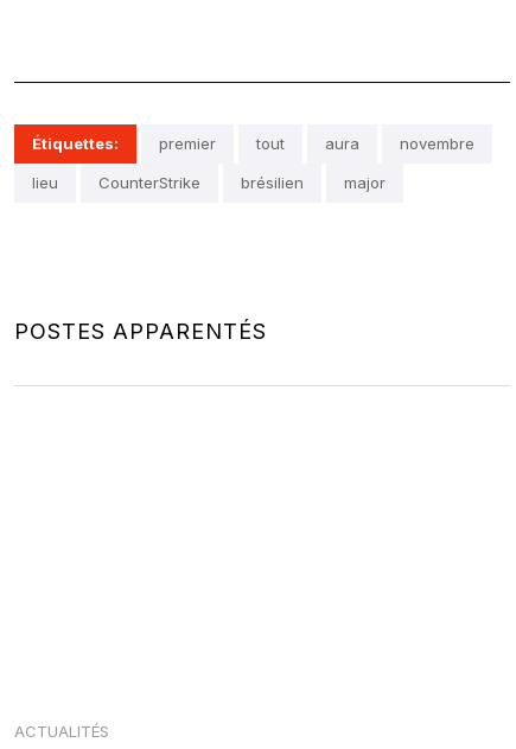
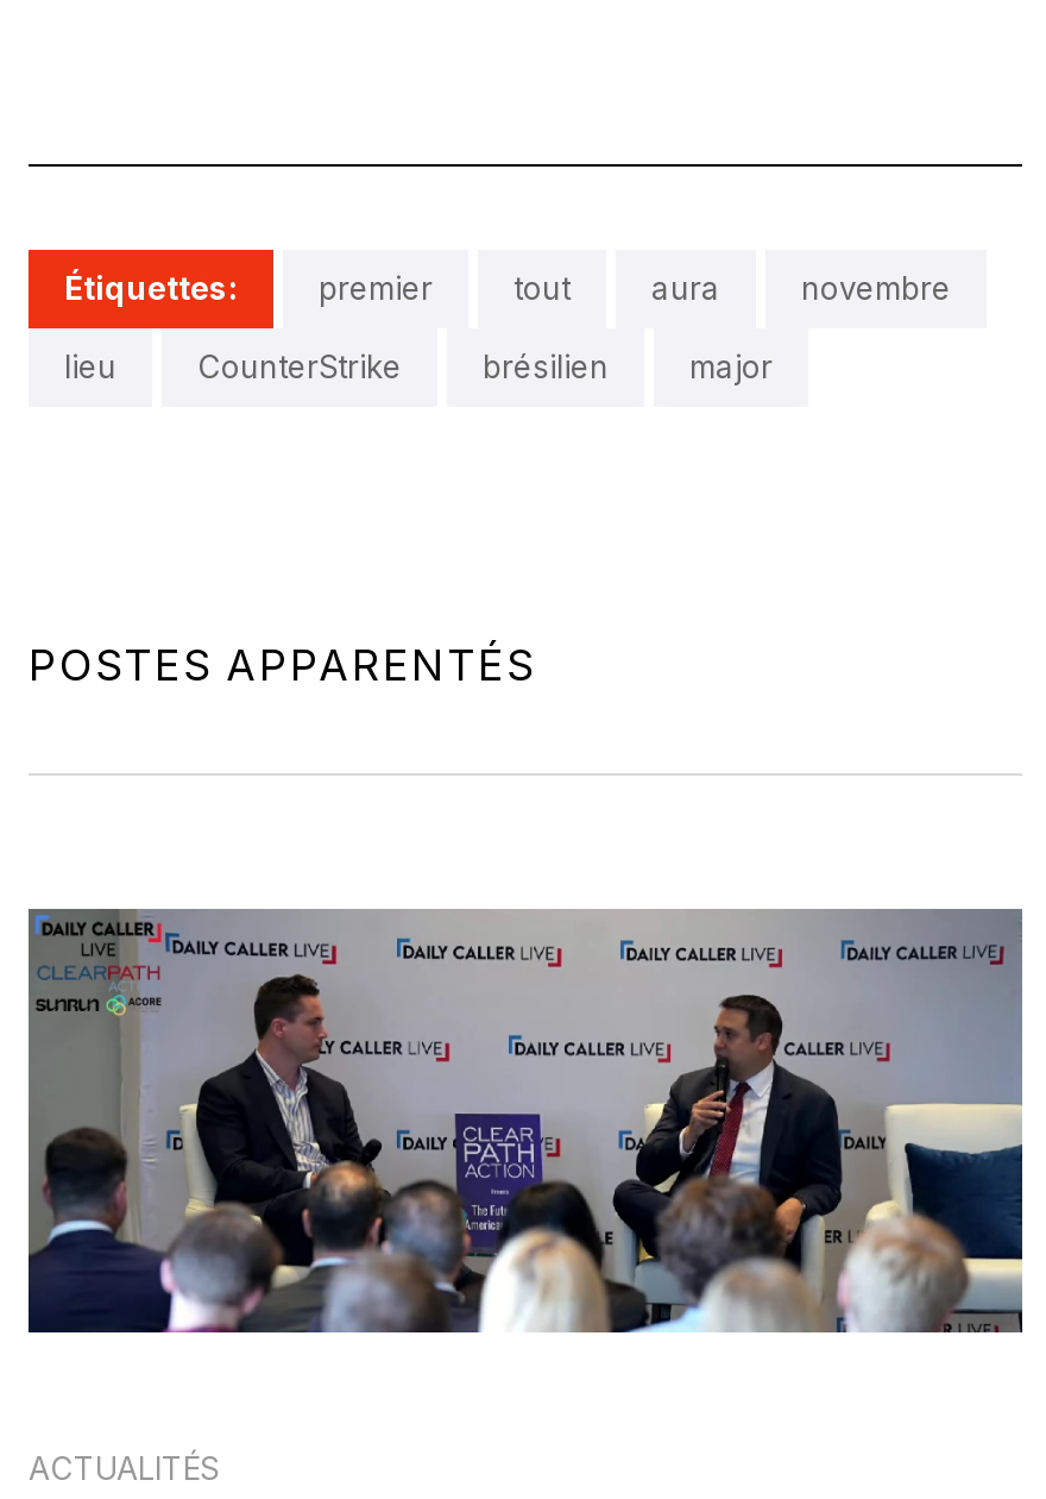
+ [image]
